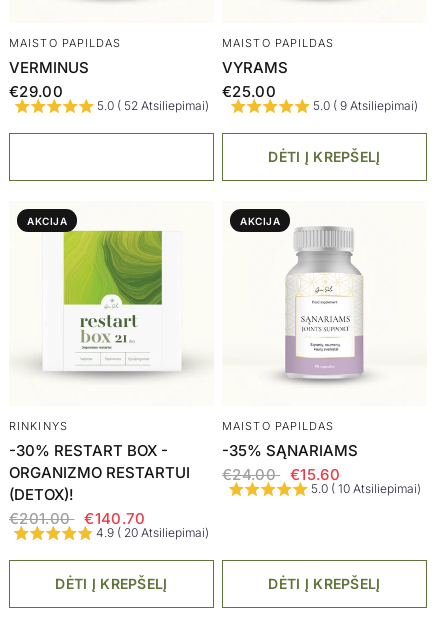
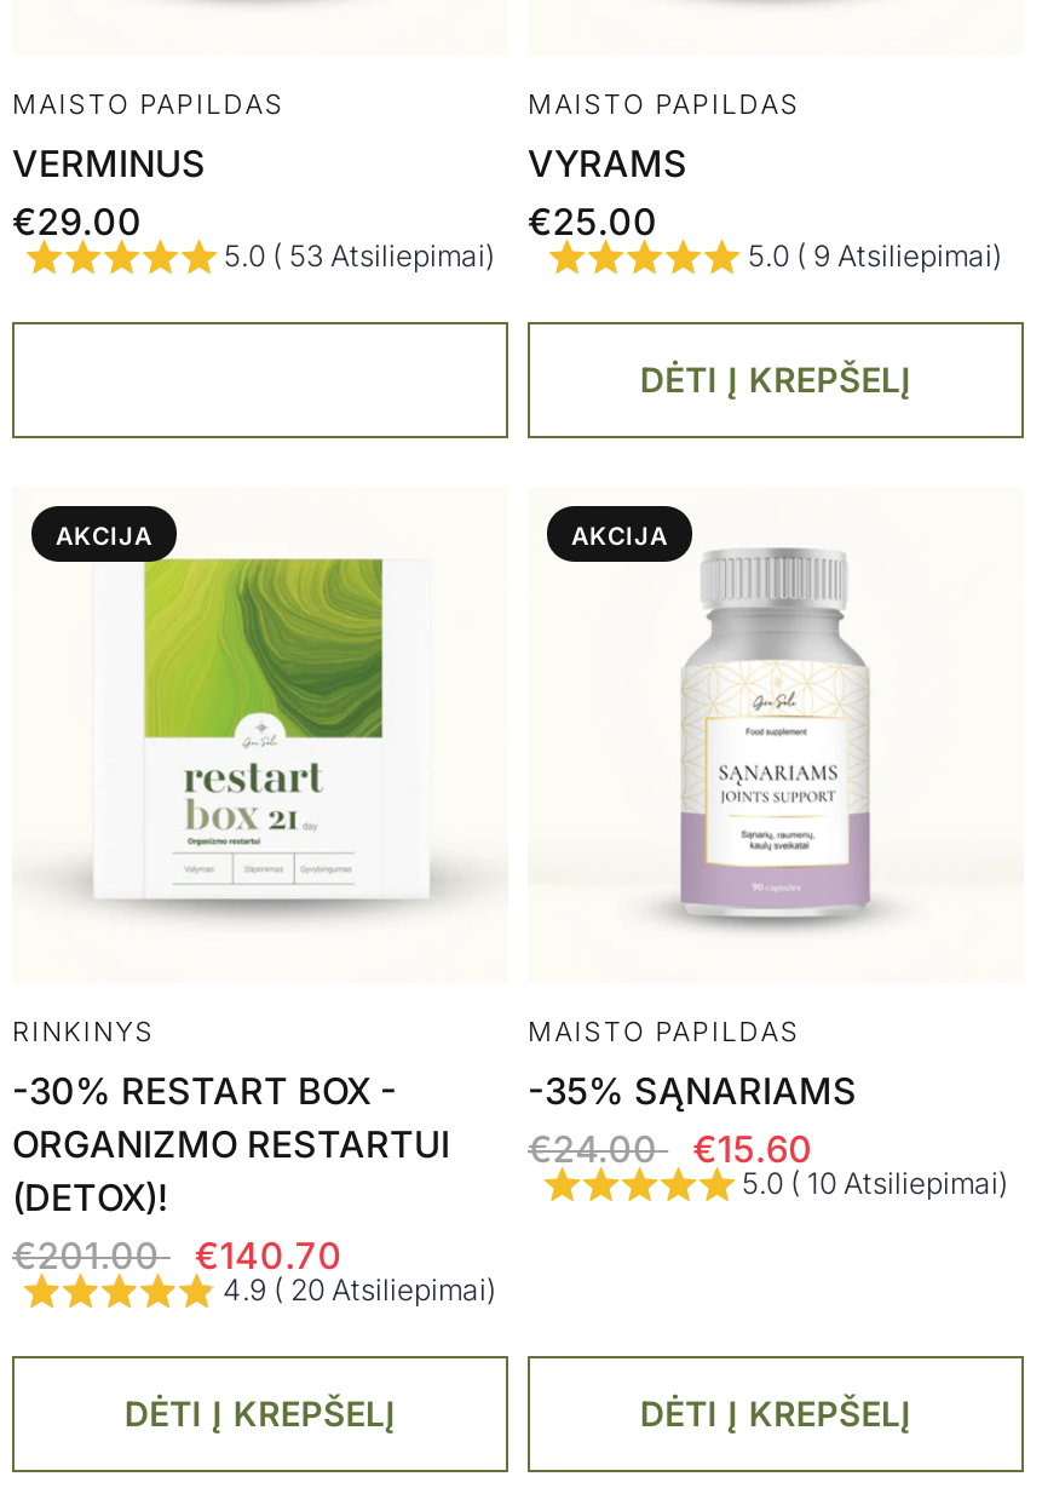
- 5.0 ( 52 Atsiliepimai)
+ 5.0 ( 53 Atsiliepimai)
